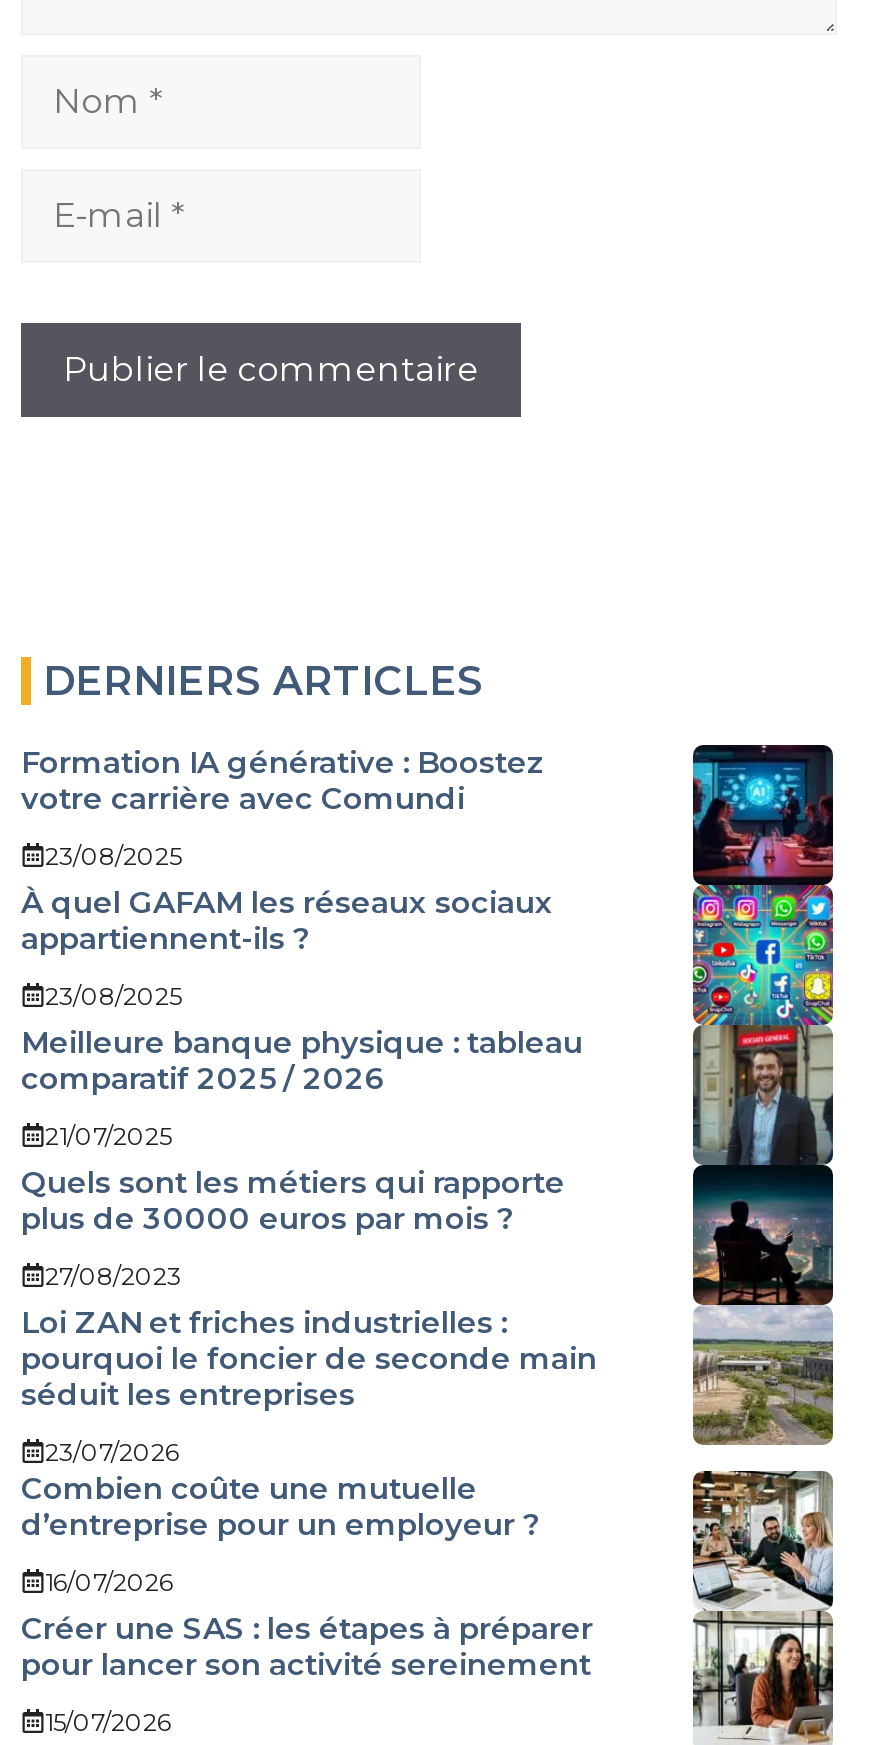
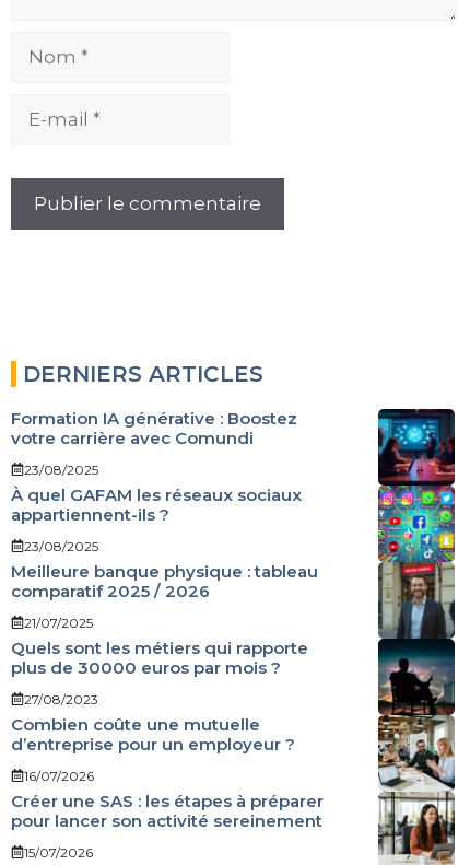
- Loi ZAN et friches industrielles :
- pourquoi le foncier de seconde main
- séduit les entreprises
- 23/07/2026

- [image]
